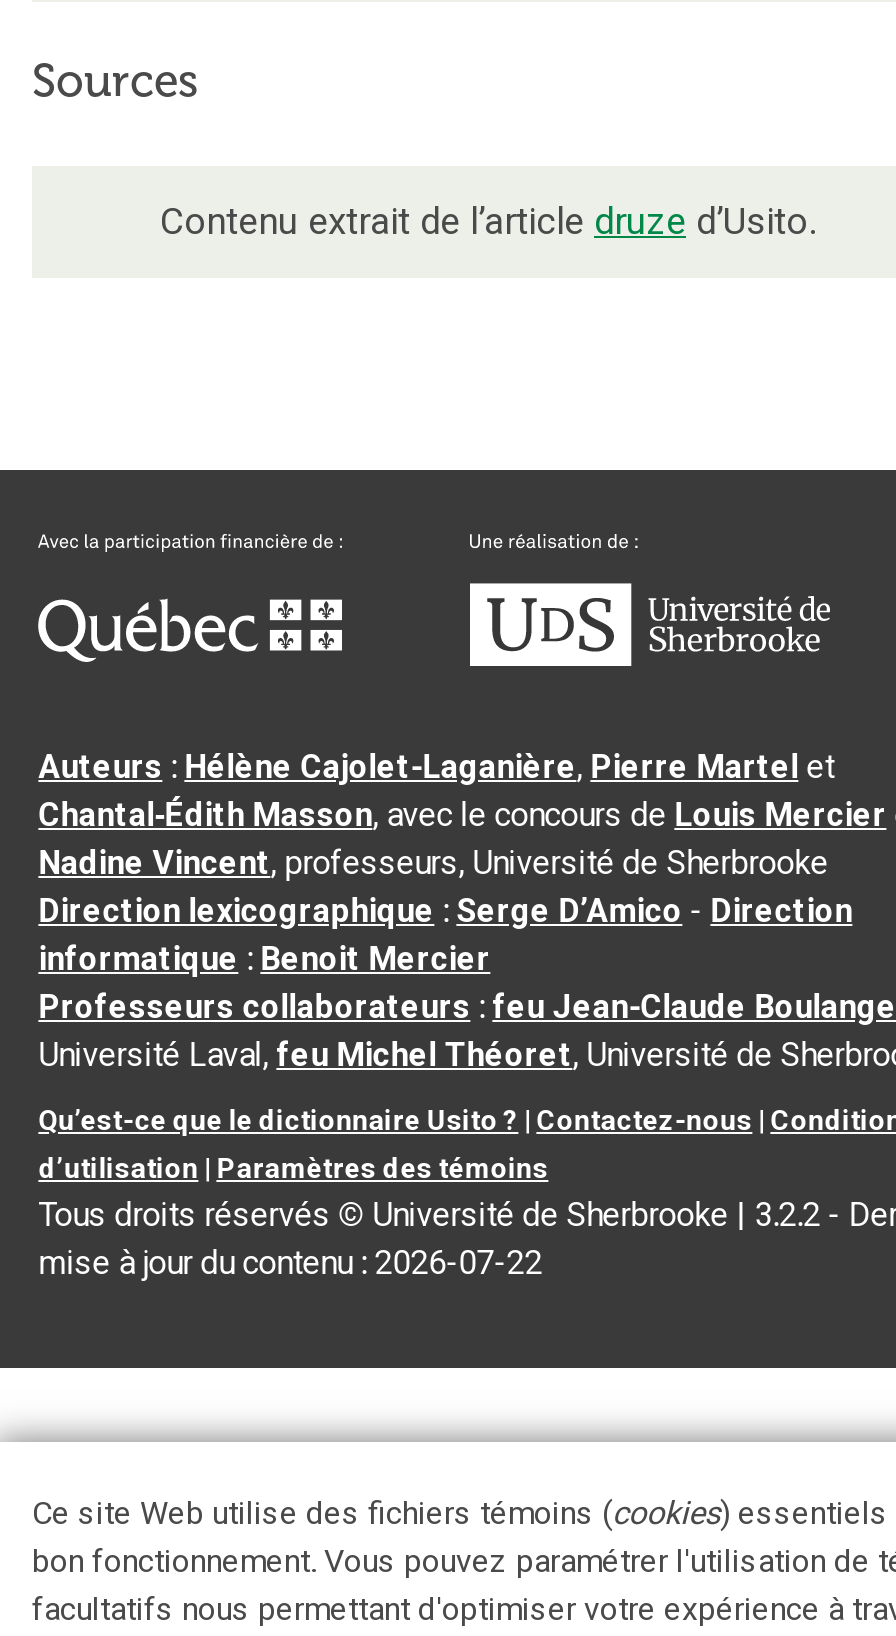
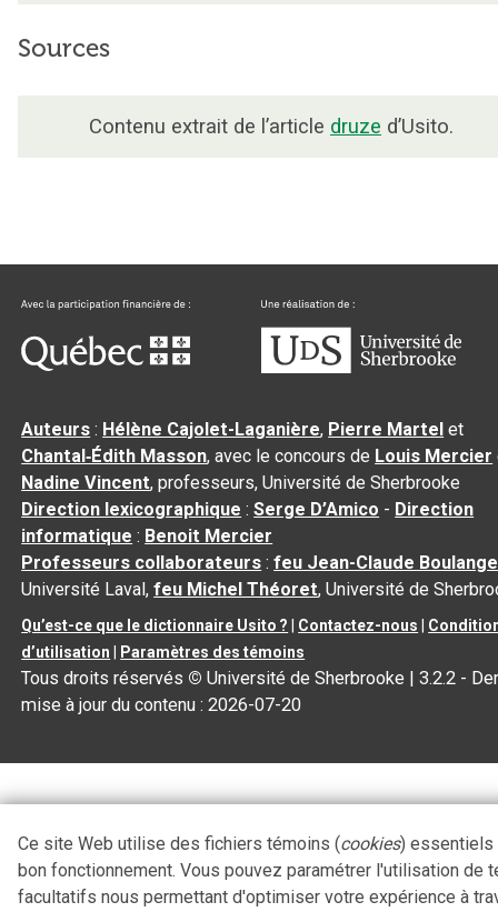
- mise à jour du contenu : 2026-07-22
+ mise à jour du contenu : 2026-07-20
